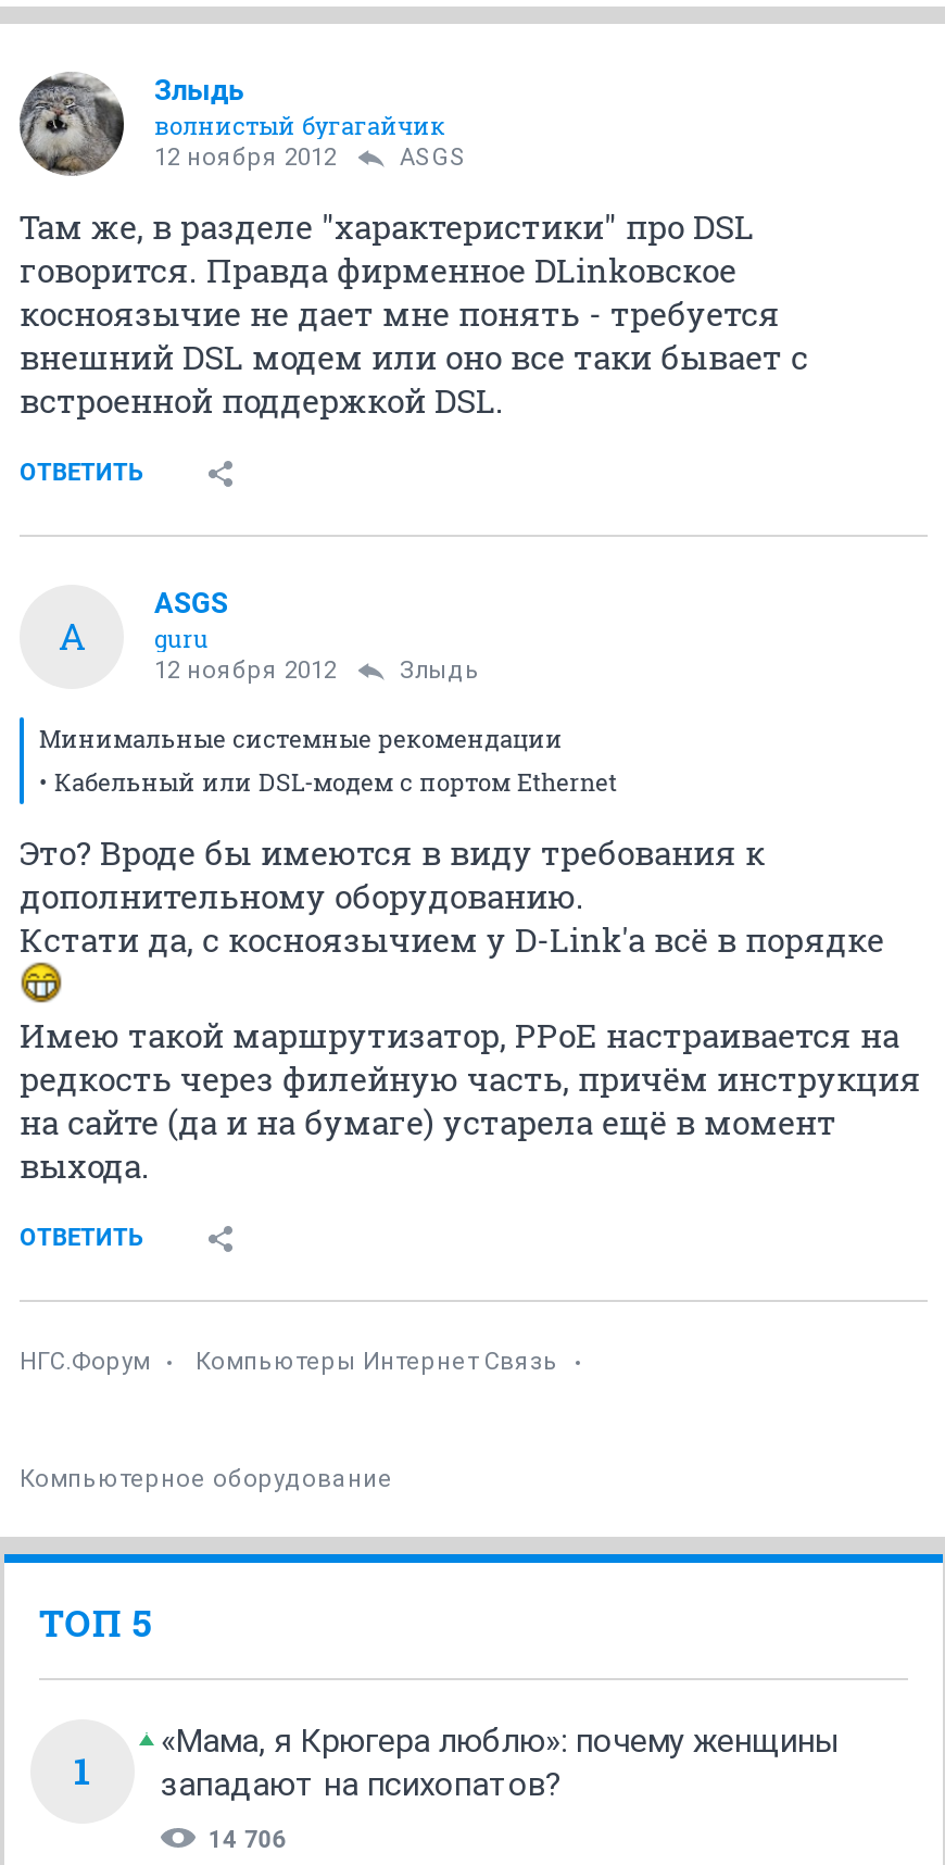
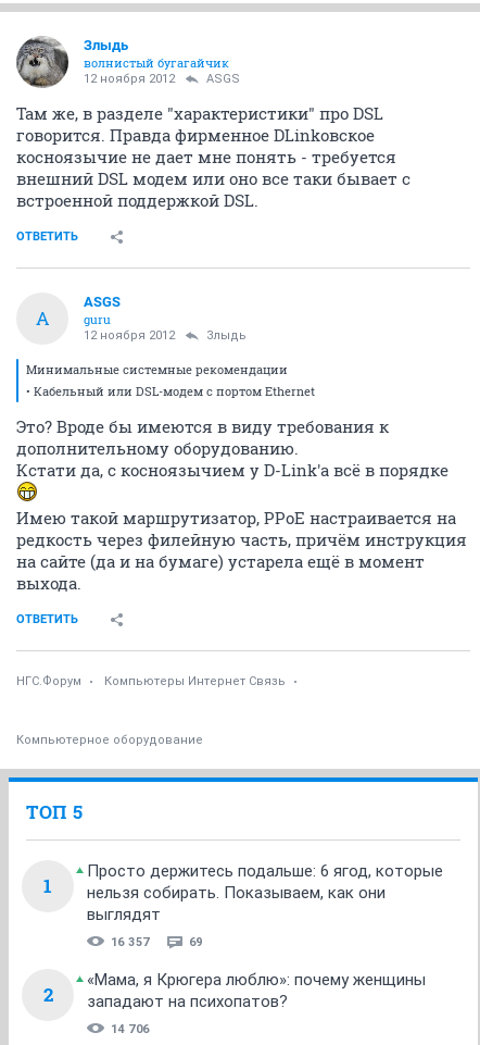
+ Просто держитесь подальше: 6 ягод, которые
+ нельзя собирать. Показываем, как они
+ выглядят
+ 16 357
+ 69
+ 2
